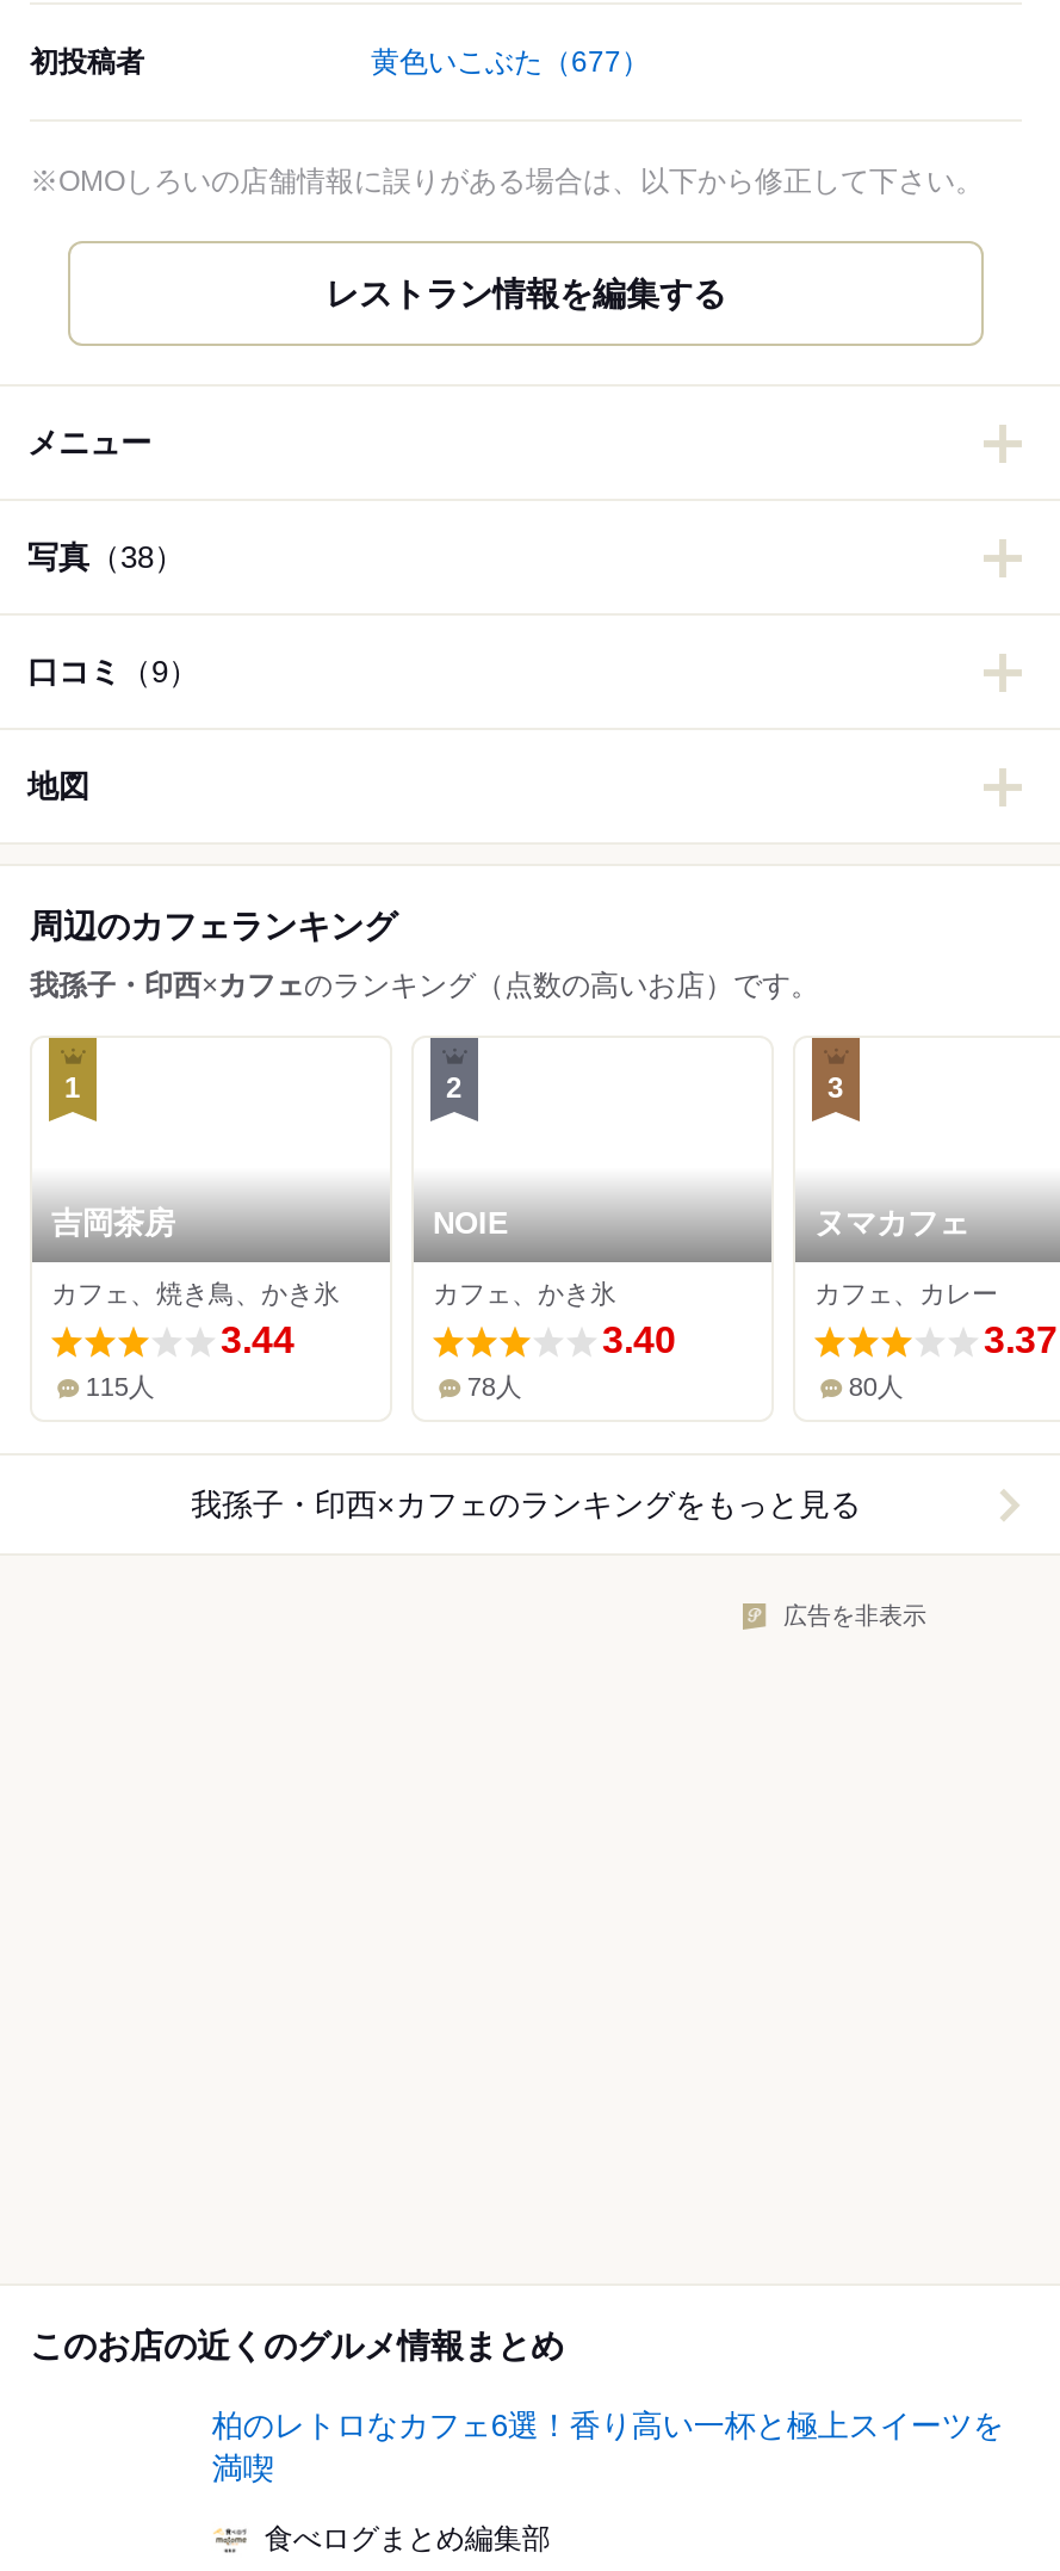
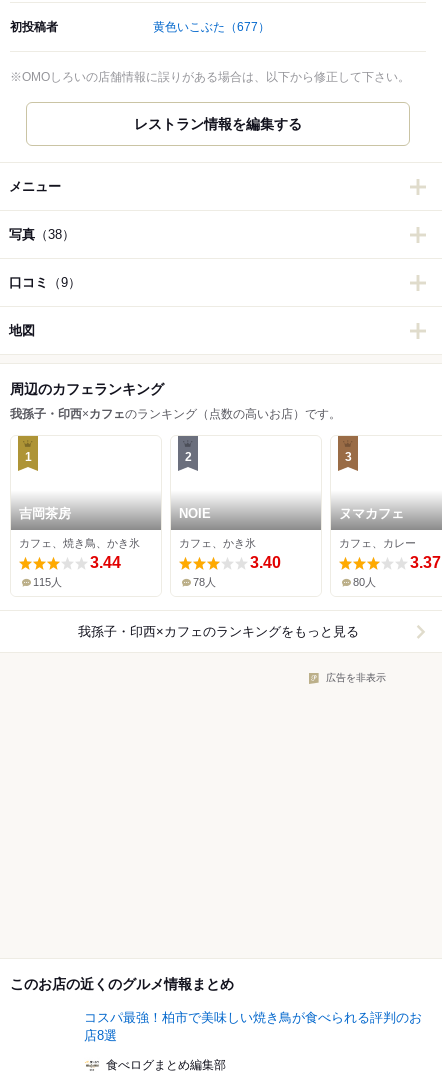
- 柏のレトロなカフェ6選！香り高い一杯と極上スイーツを
- 満喫
+ コスパ最強！柏市で美味しい焼き鳥が食べられる評判のお
+ 店8選
